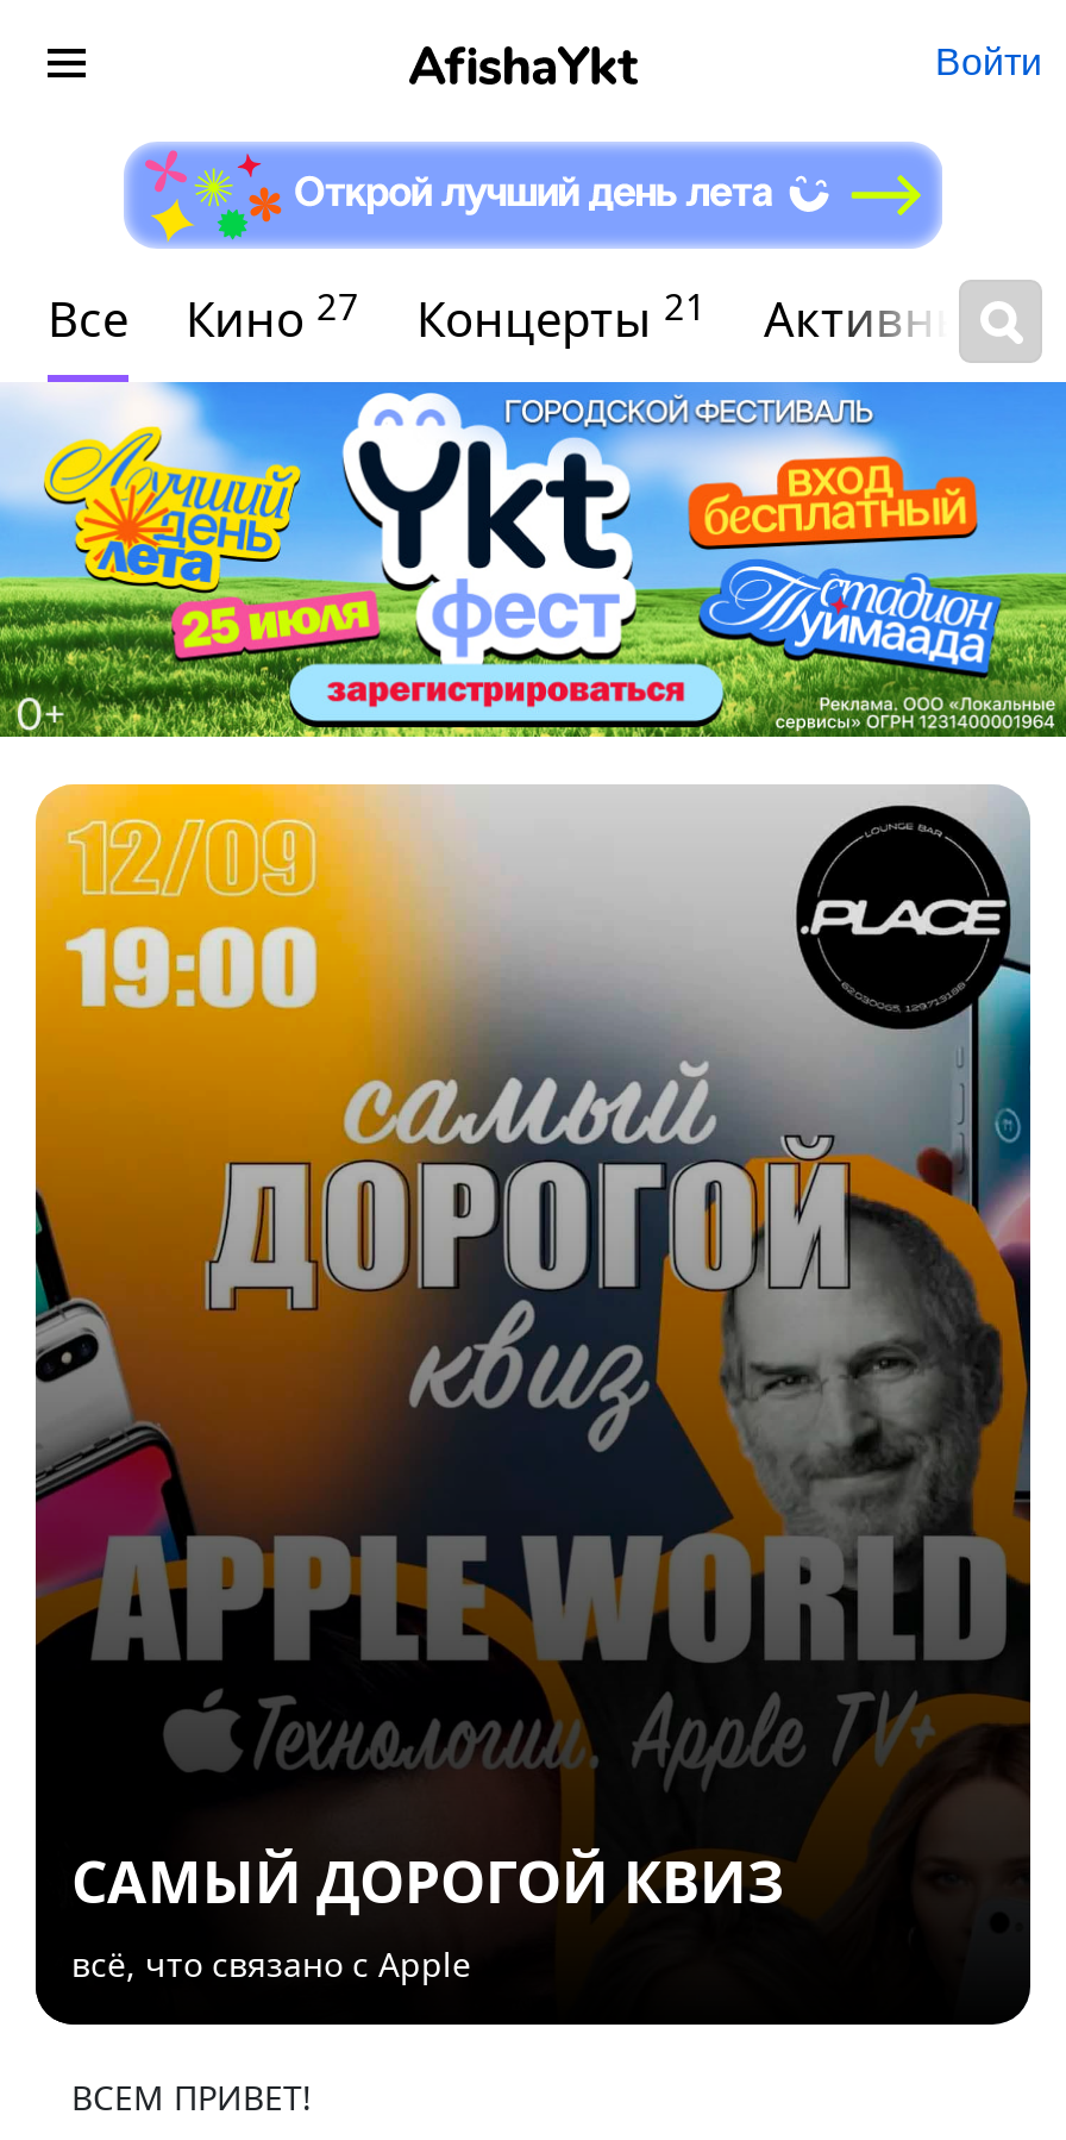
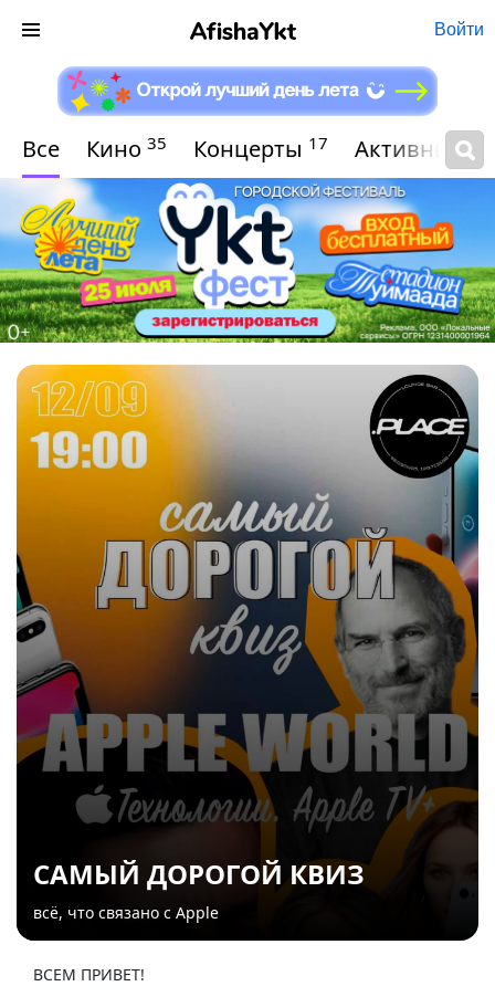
- Кино 27
+ Кино 35

- Концерты 21
+ Концерты 17
